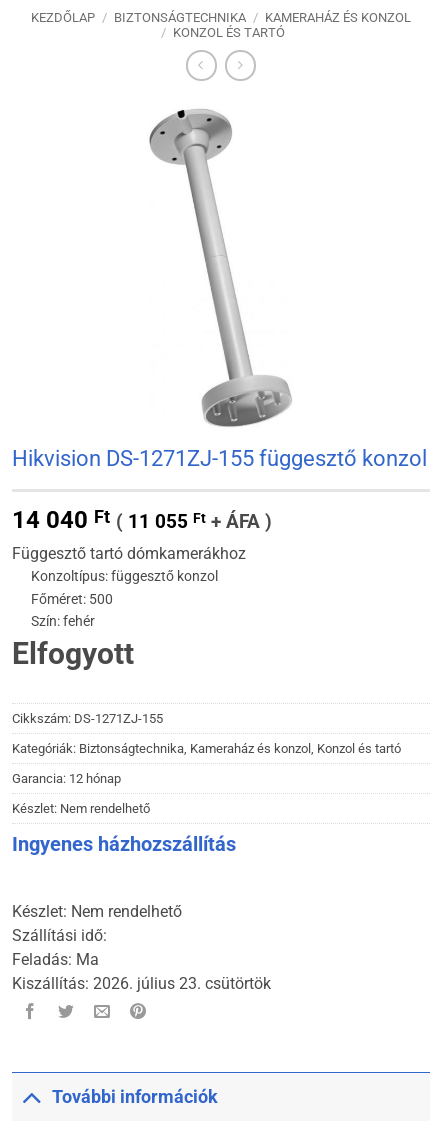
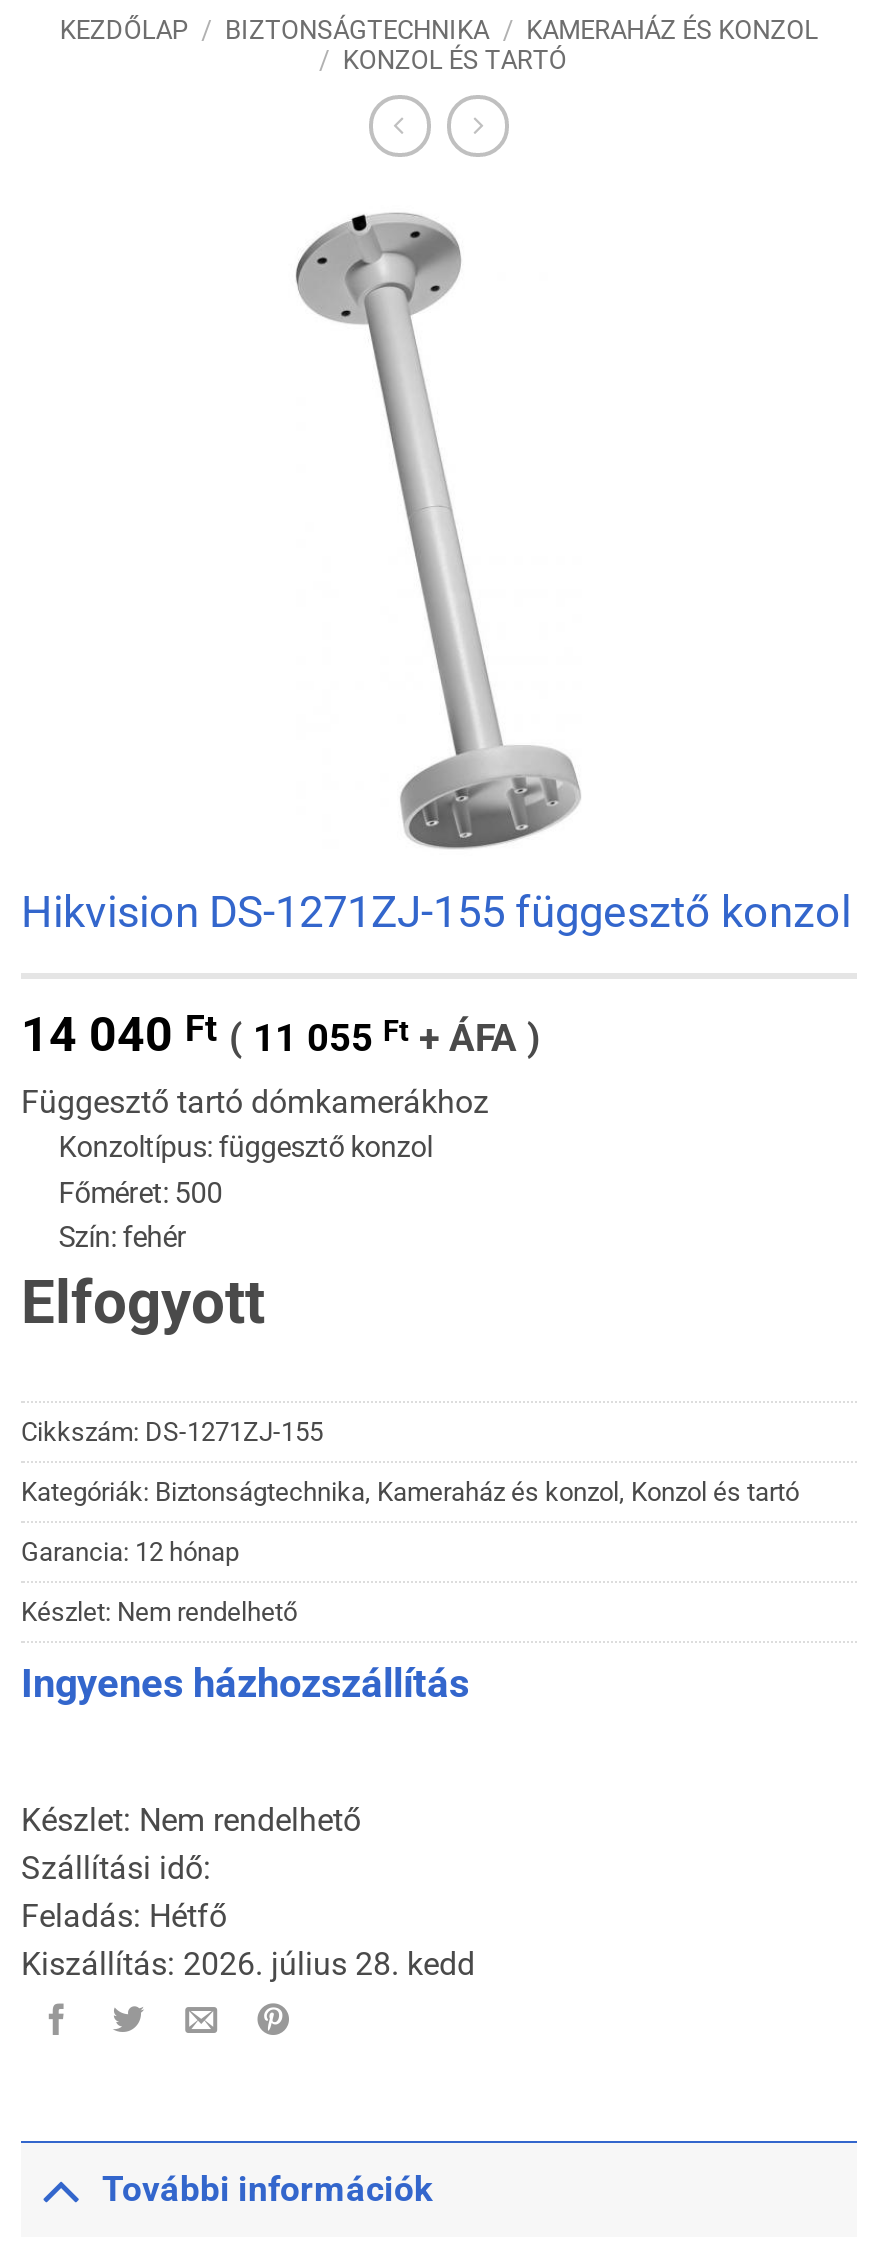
- Feladás: Ma
+ Feladás: Hétfő

- Kiszállítás: 2026. július 23. csütörtök
+ Kiszállítás: 2026. július 28. kedd
